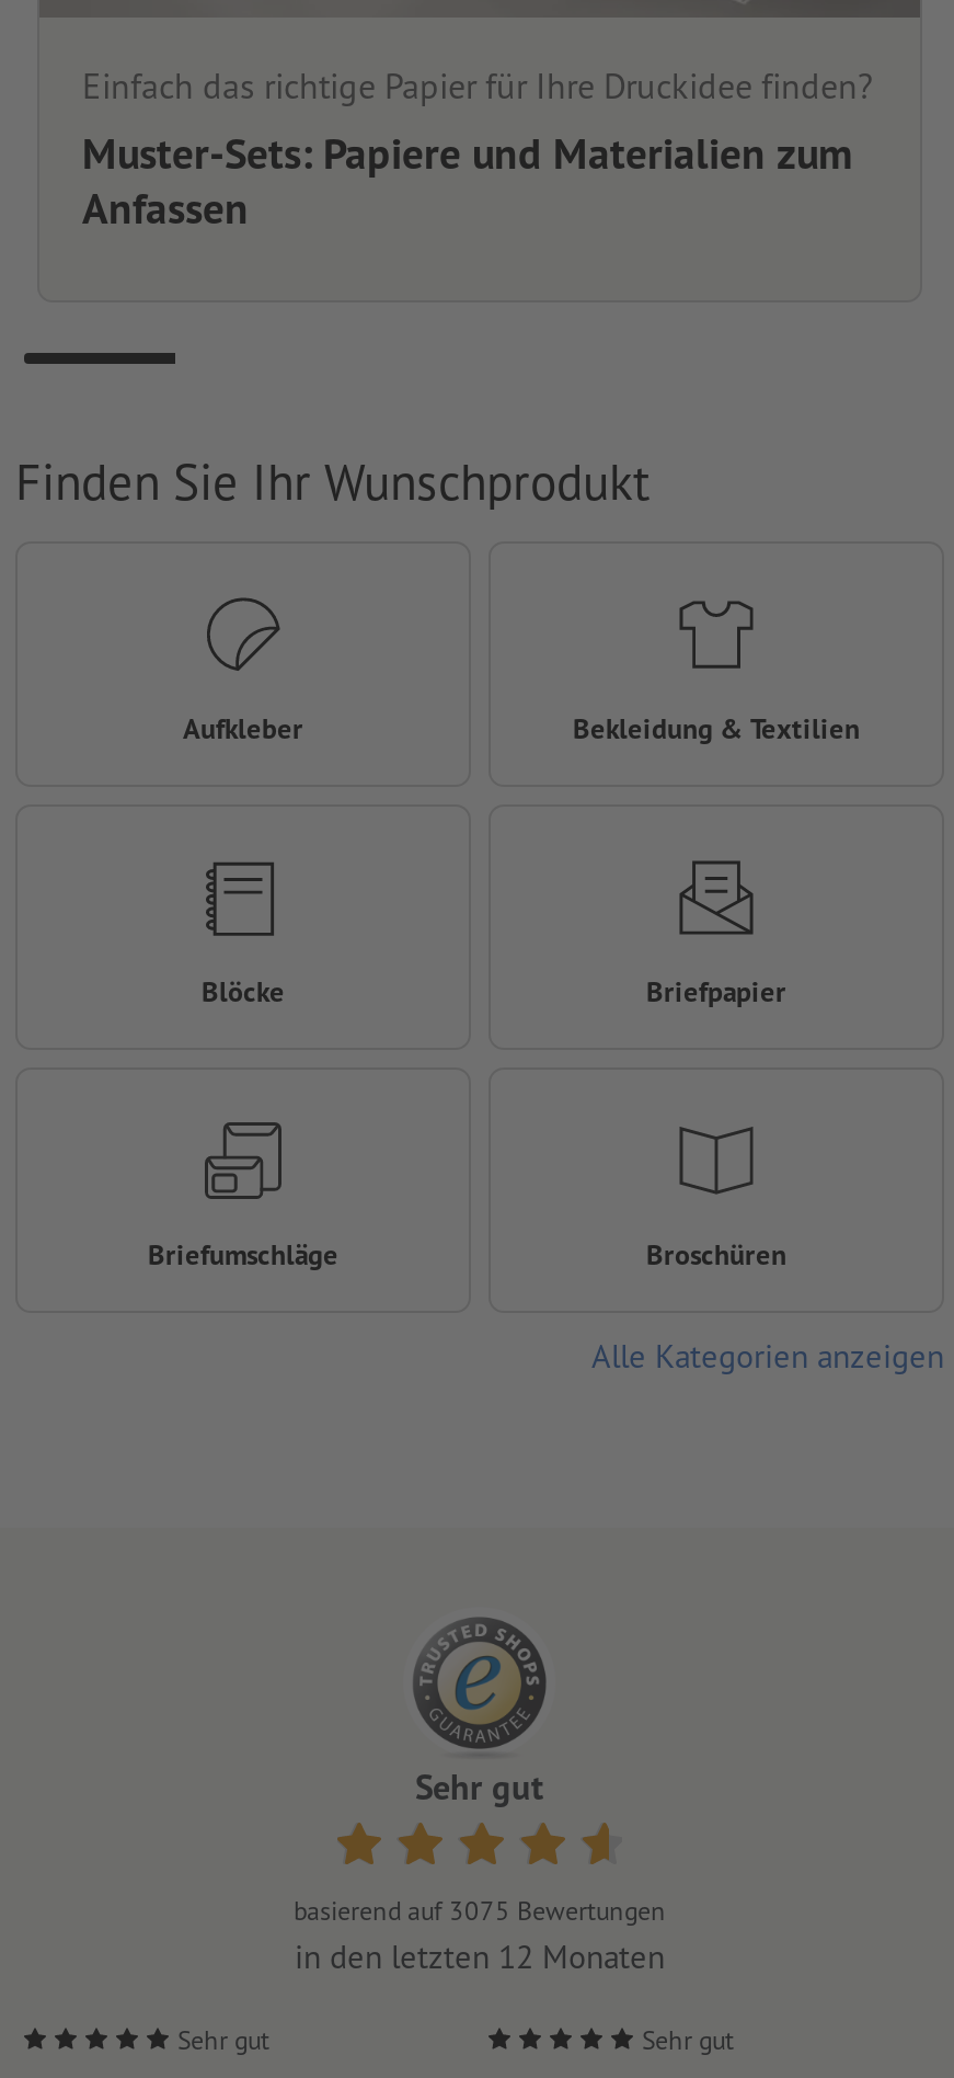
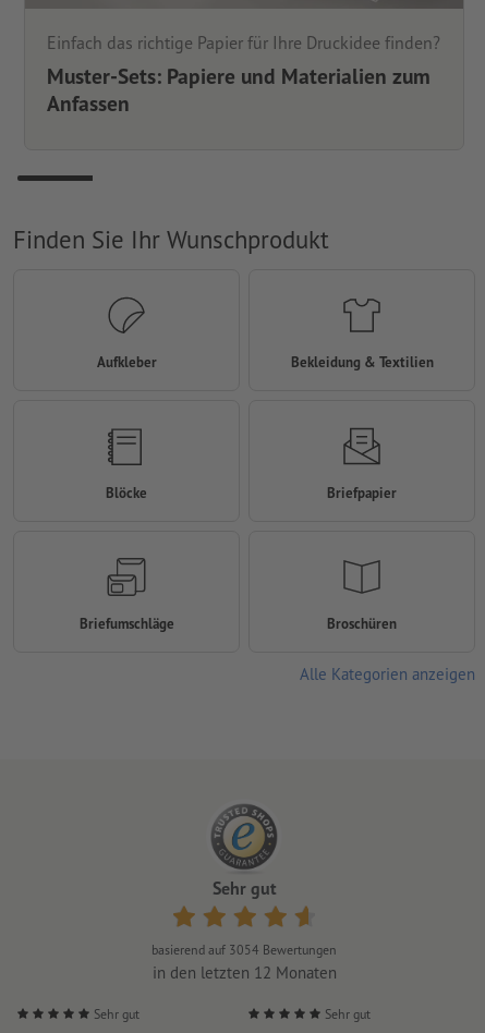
- basierend auf 3075 Bewertungen
+ basierend auf 3054 Bewertungen
